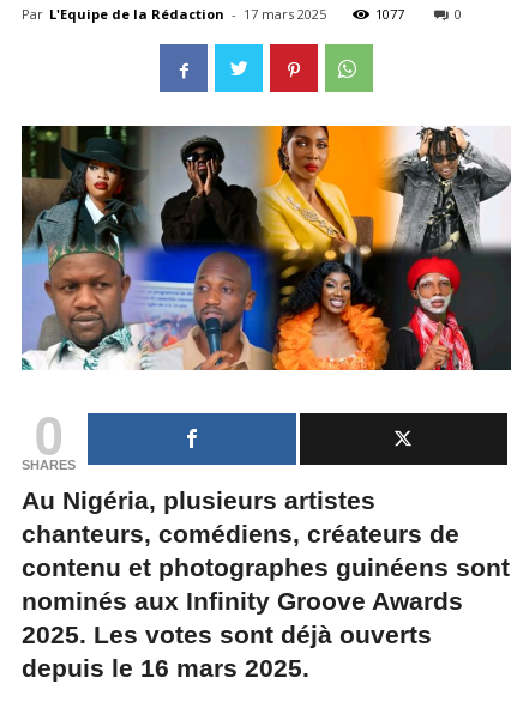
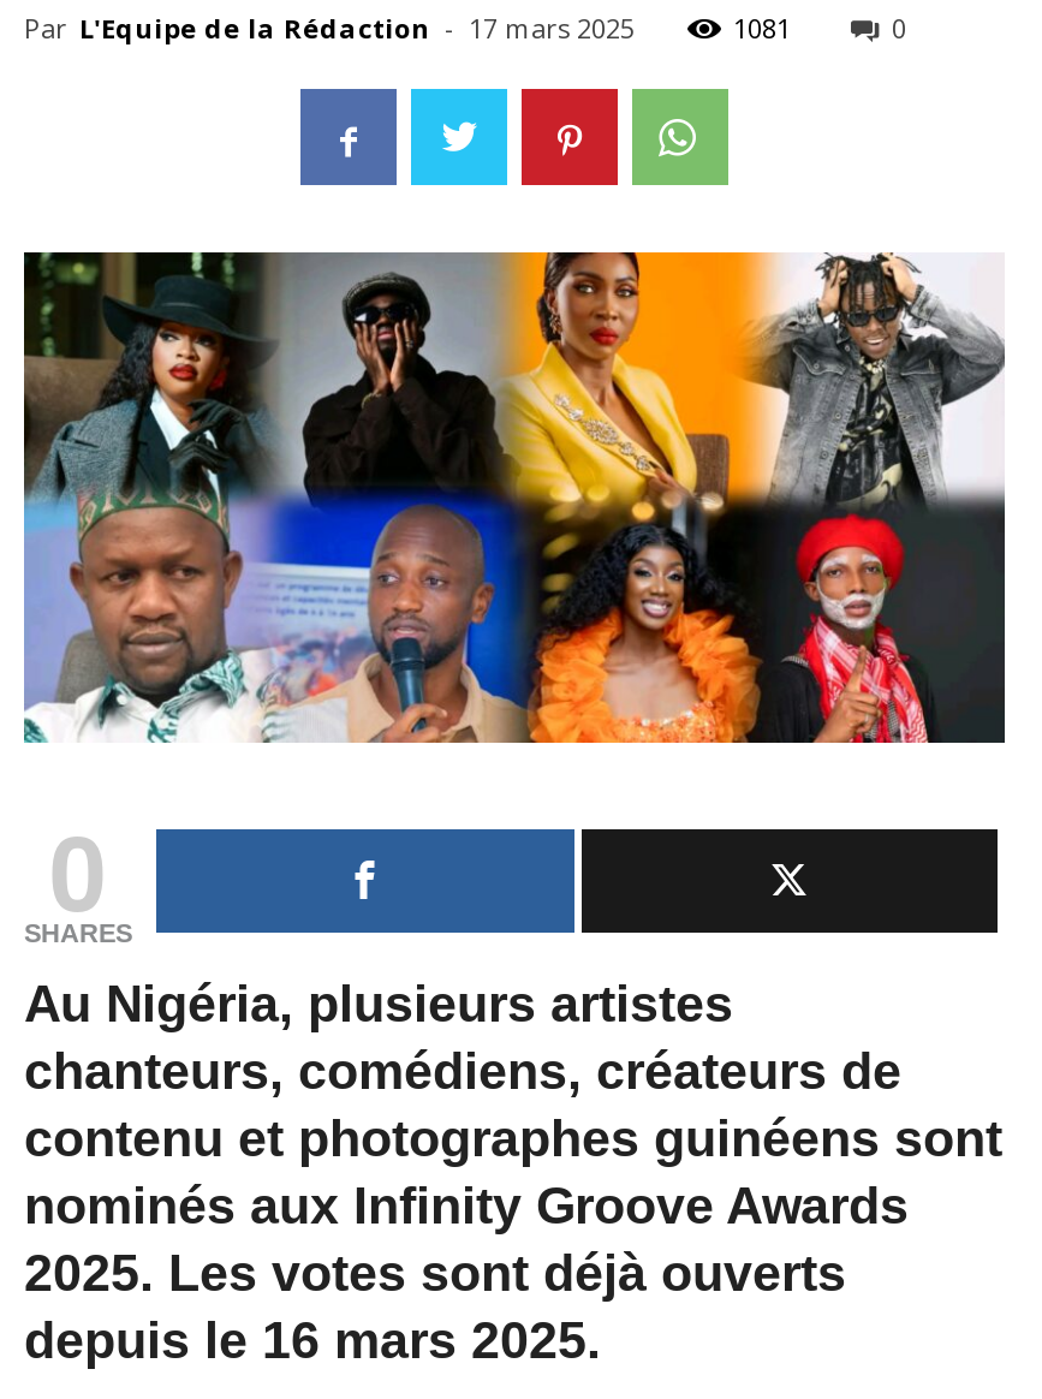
- 1077
+ 1081
